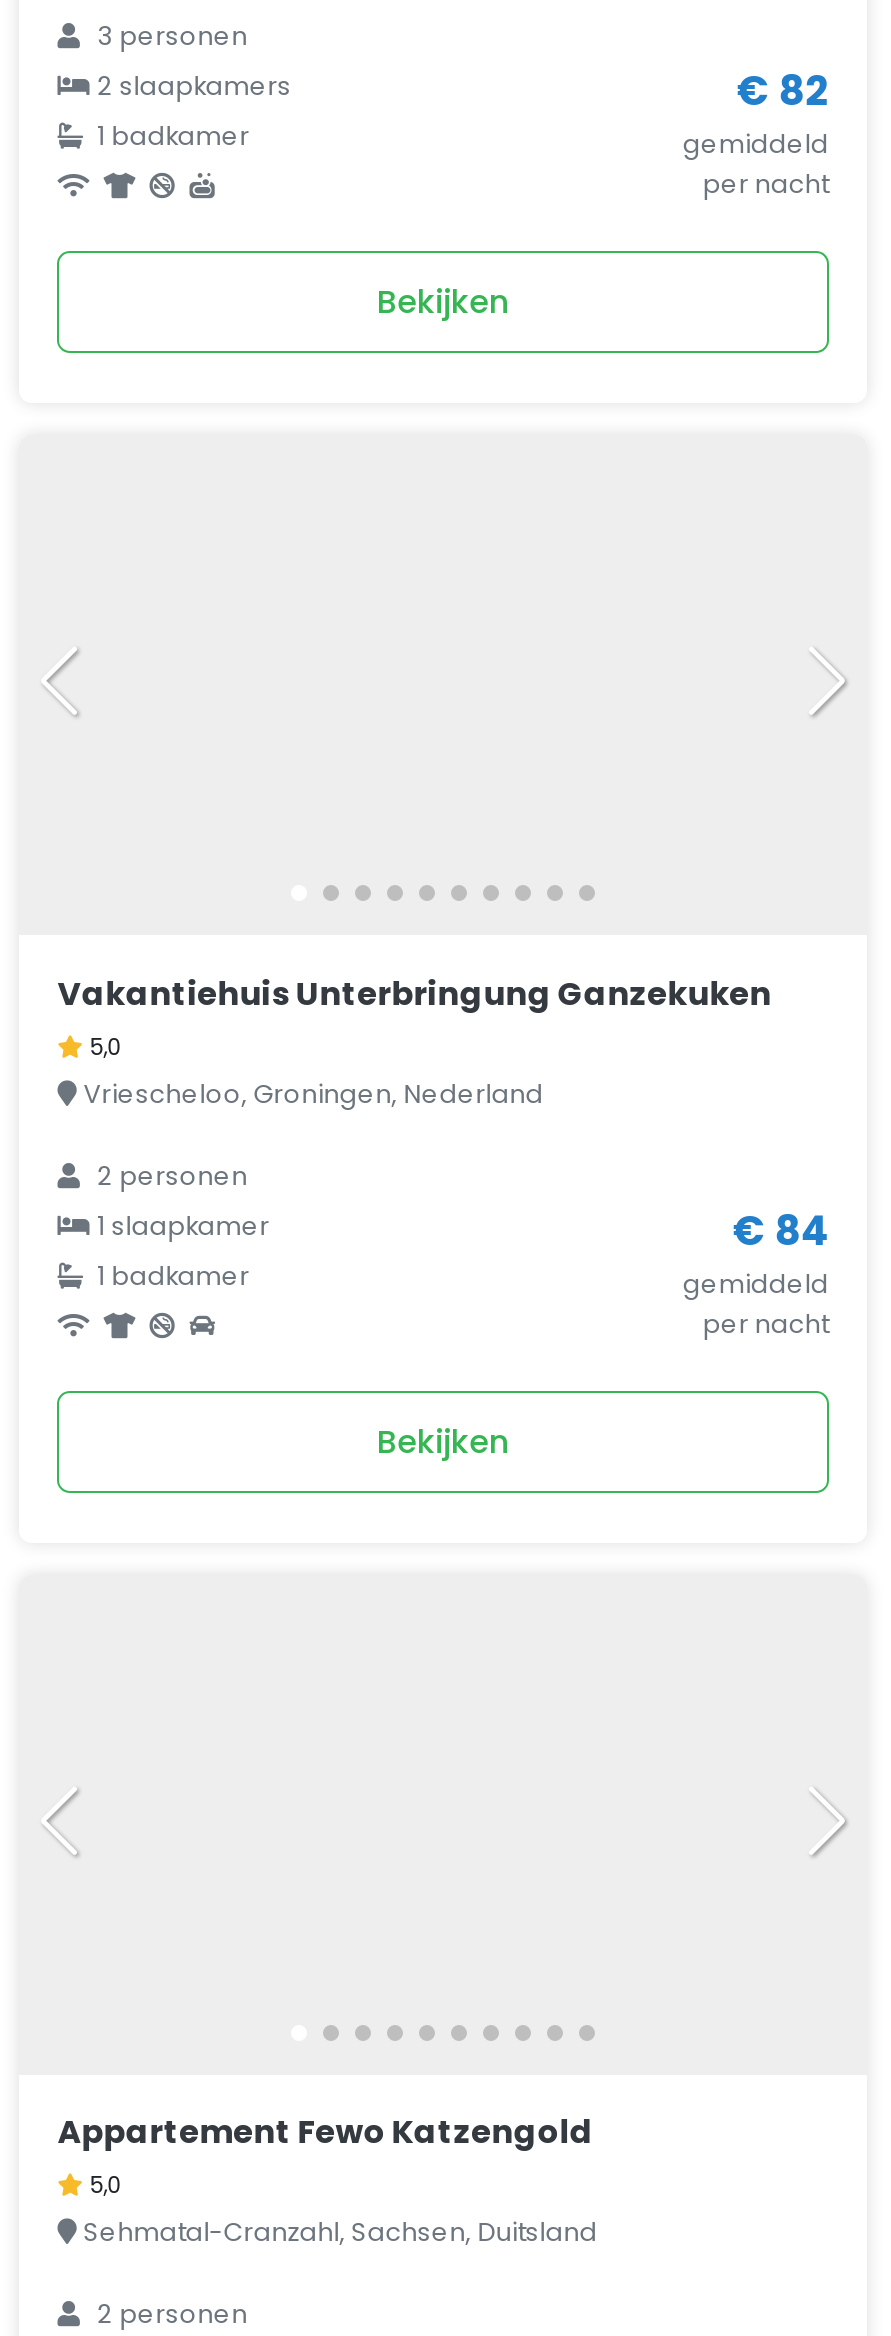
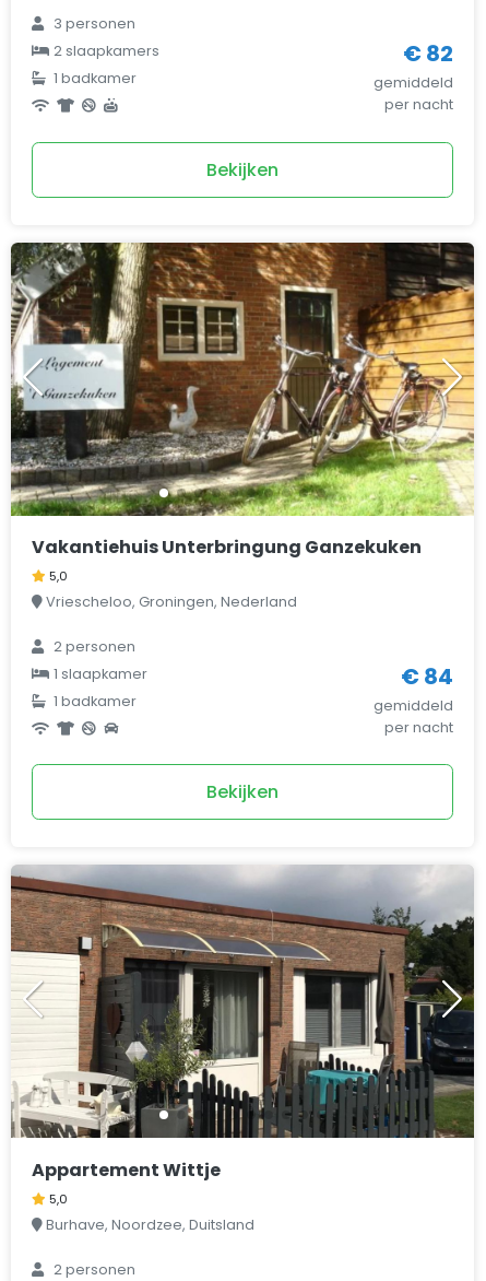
+ [image]

+ [image]

- Appartement Fewo Katzengold
+ Appartement Wittje

- Sehmatal-Cranzahl, Sachsen, Duitsland
+ Burhave, Noordzee, Duitsland
